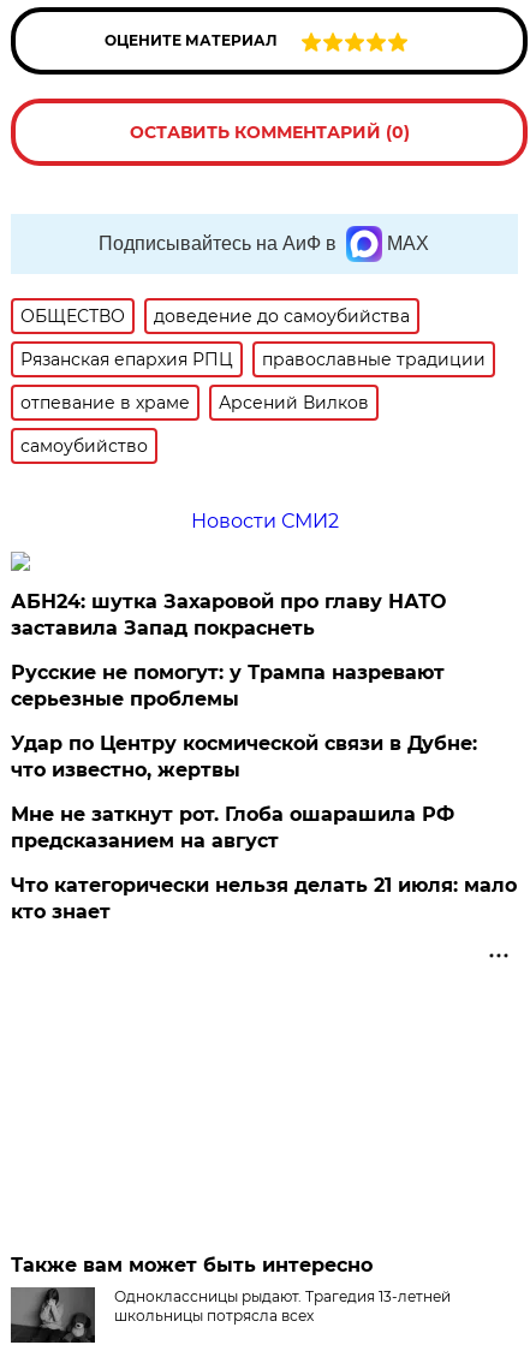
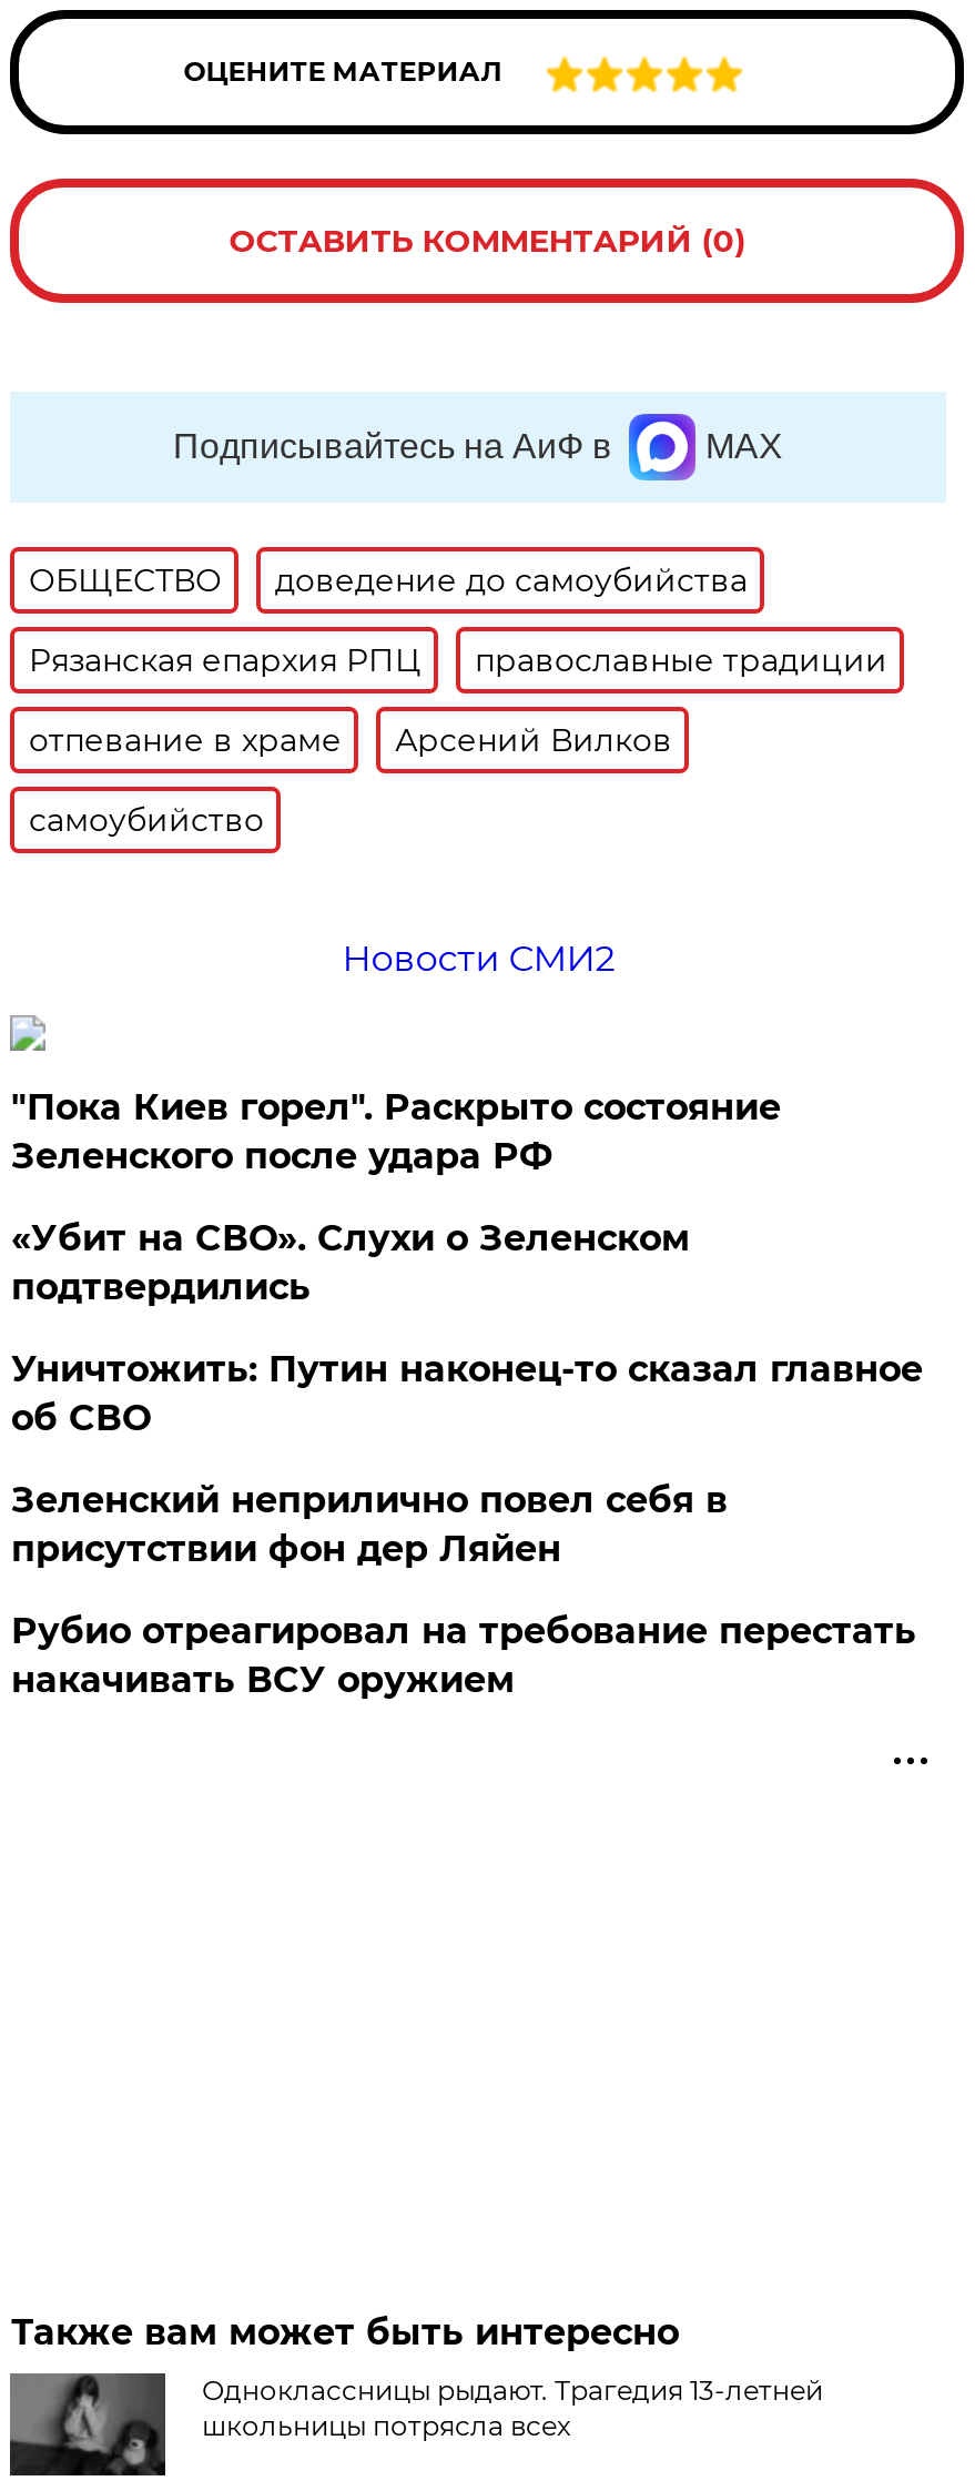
- АБН24: шутка Захаровой про главу НАТО
- заставила Запад покраснеть
+ "Пока Киев горел". Раскрыто состояние
+ Зеленского после удара РФ

- Русские не помогут: у Трампа назревают
- серьезные проблемы
+ «Убит на СВО». Слухи о Зеленском
+ подтвердились

- Удар по Центру космической связи в Дубне:
- что известно, жертвы
+ Уничтожить: Путин наконец-то сказал главное
+ об СВО

- Мне не заткнут рот. Глоба ошарашила РФ
- предсказанием на август
+ Зеленский неприлично повел cебя в
+ присутствии фон дер Ляйен

- Что категорически нельзя делать 21 июля: мало
- кто знает
+ Рубио отреагировал на требование перестать
+ накачивать ВСУ оружием
